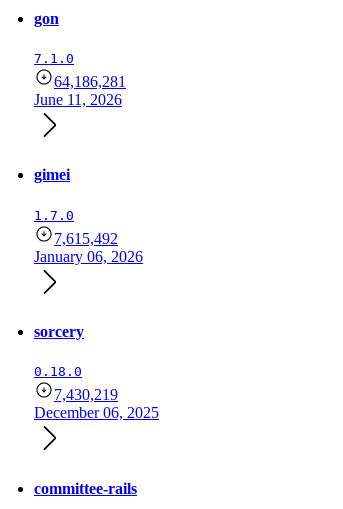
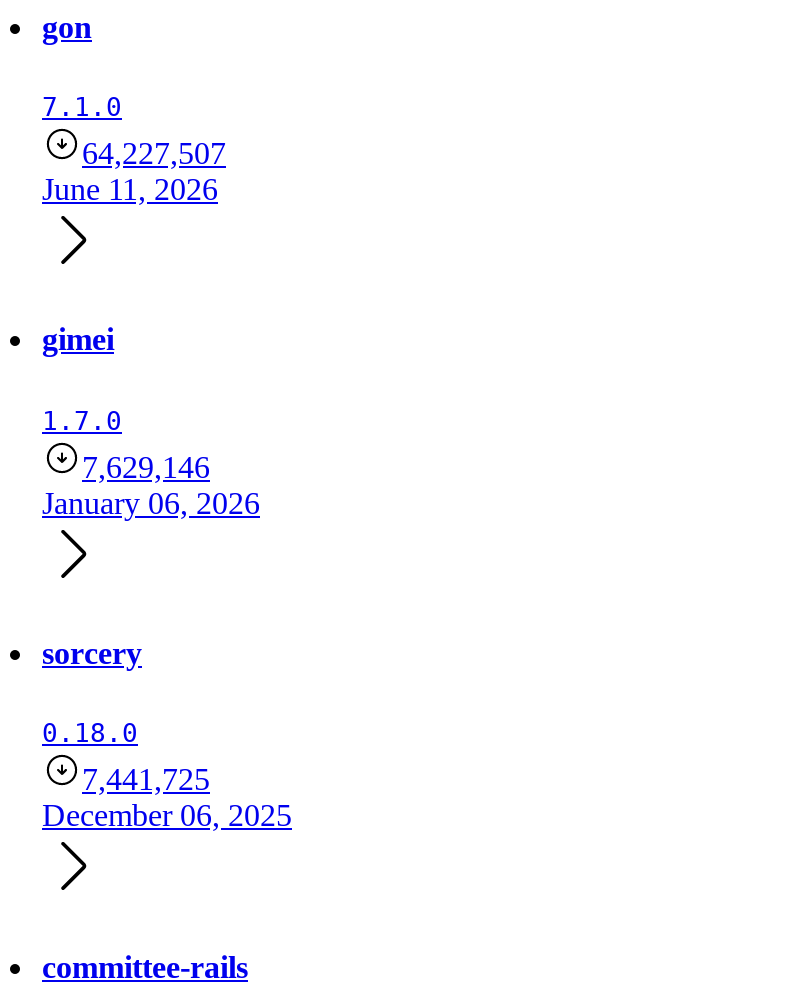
- 64,186,281
+ 64,227,507

- 7,615,492
+ 7,629,146

- 7,430,219
+ 7,441,725
